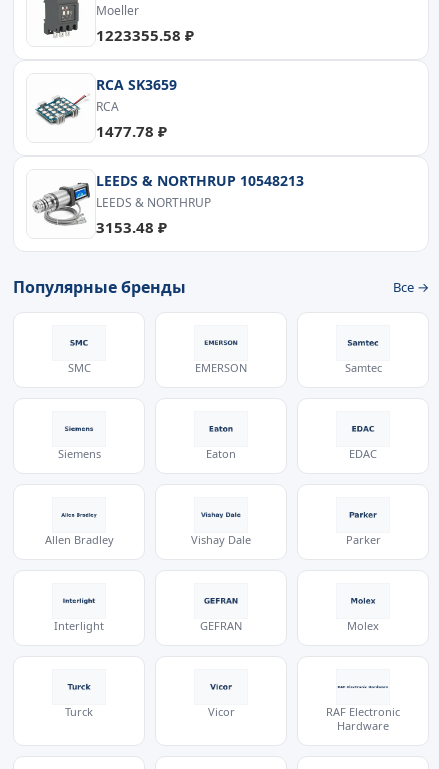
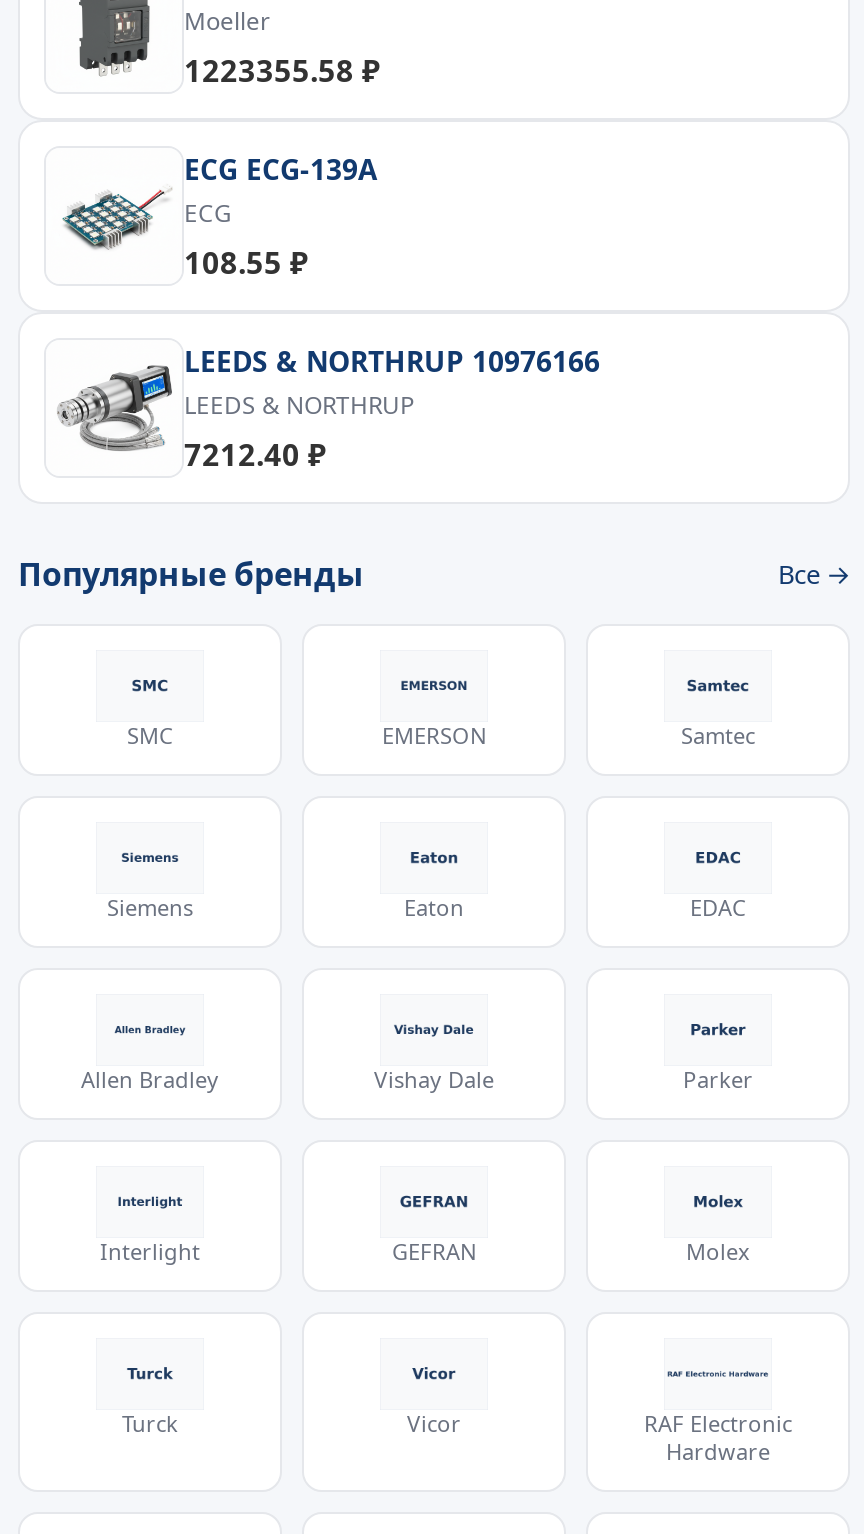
- RCA SK3659
- RCA
- 1477.78 ₽
+ ECG ECG-139A
+ ECG
+ 108.55 ₽

- LEEDS & NORTHRUP 10548213
+ LEEDS & NORTHRUP 10976166

- 3153.48 ₽
+ 7212.40 ₽
